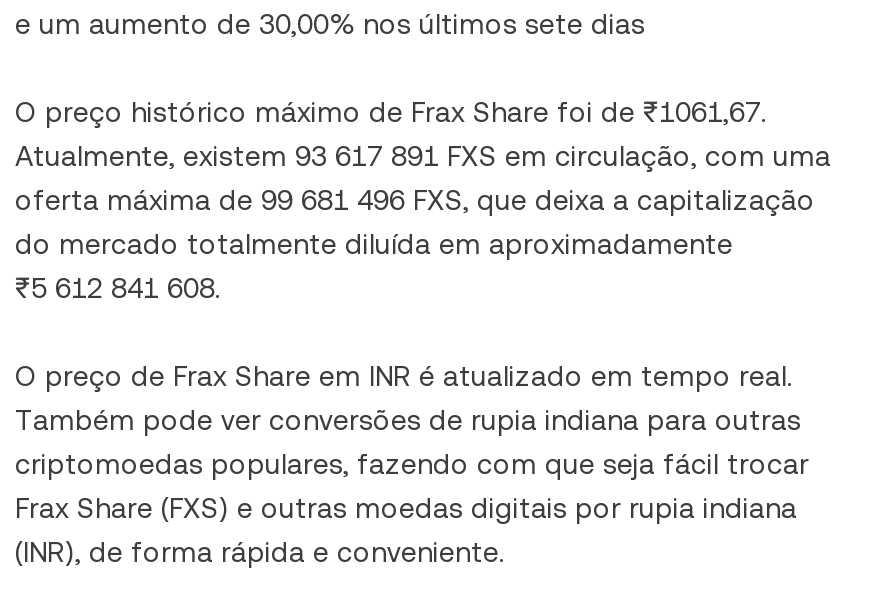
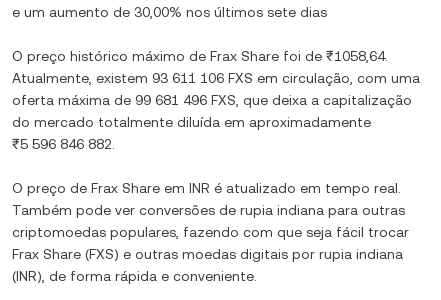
- O preço histórico máximo de Frax Share foi de ₹1061,67.
+ O preço histórico máximo de Frax Share foi de ₹1058,64.

- Atualmente, existem 93 617 891 FXS em circulação, com uma
+ Atualmente, existem 93 611 106 FXS em circulação, com uma

- ₹5 612 841 608.
+ ₹5 596 846 882.
